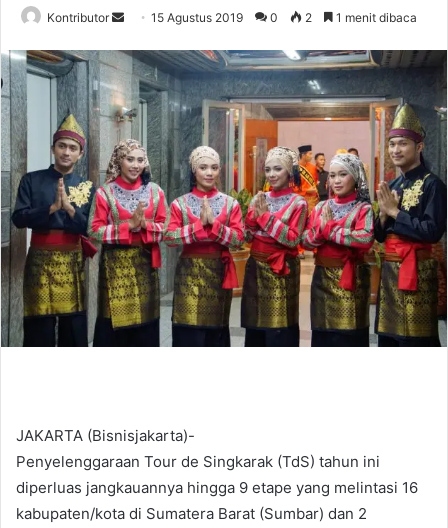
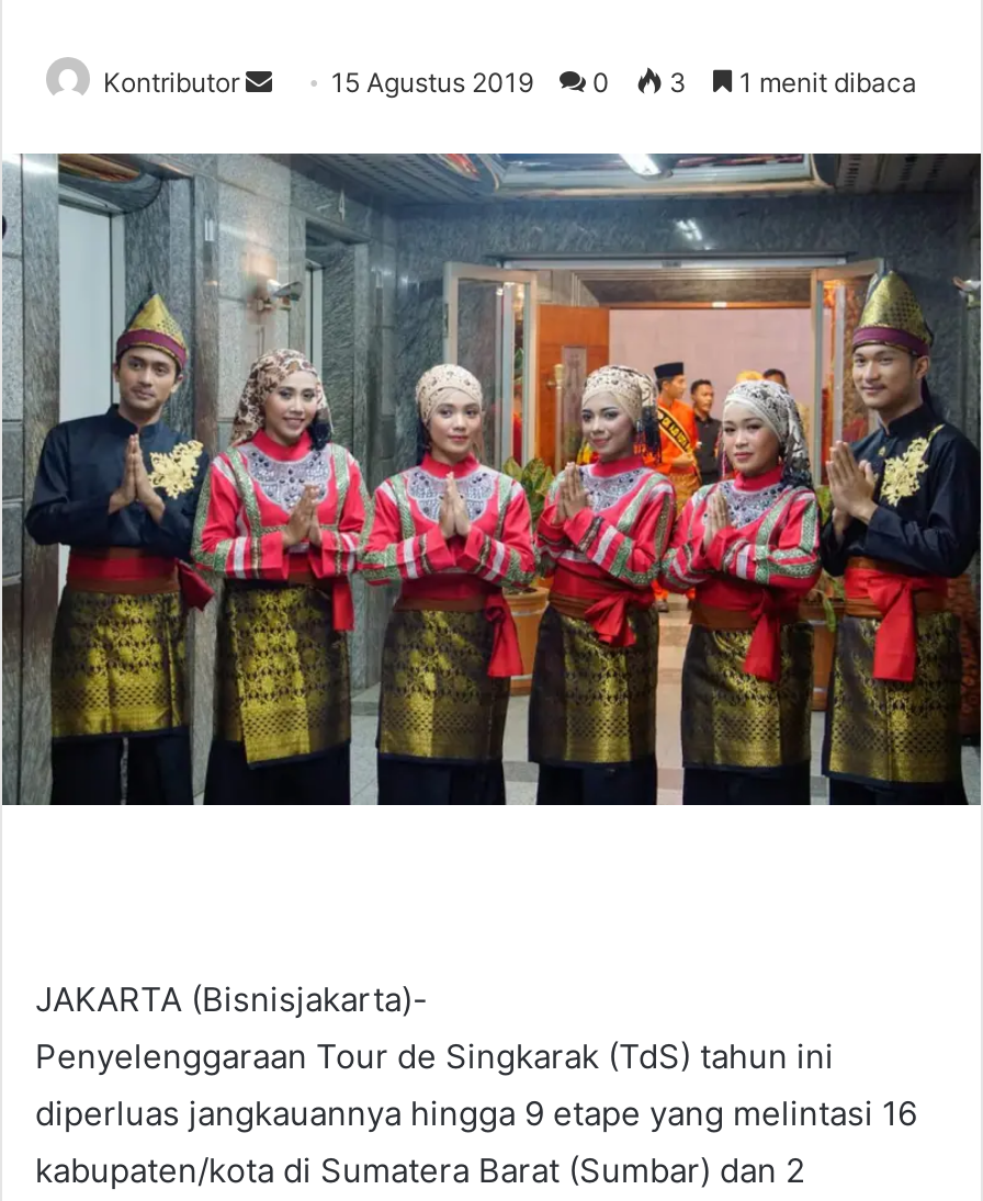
- 2
+ 3
